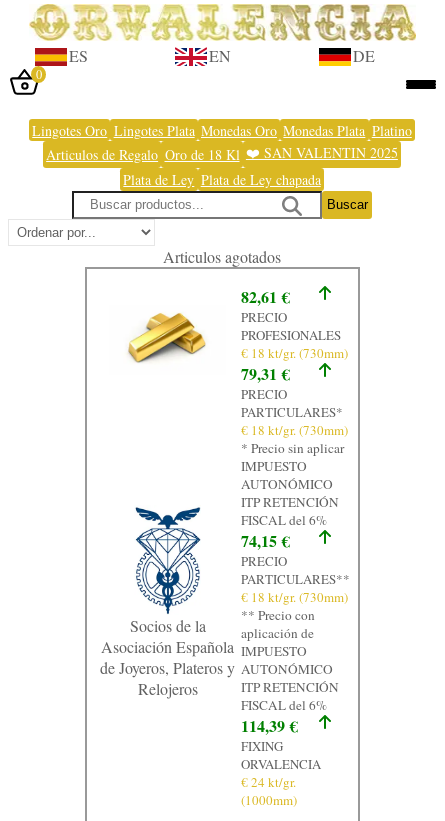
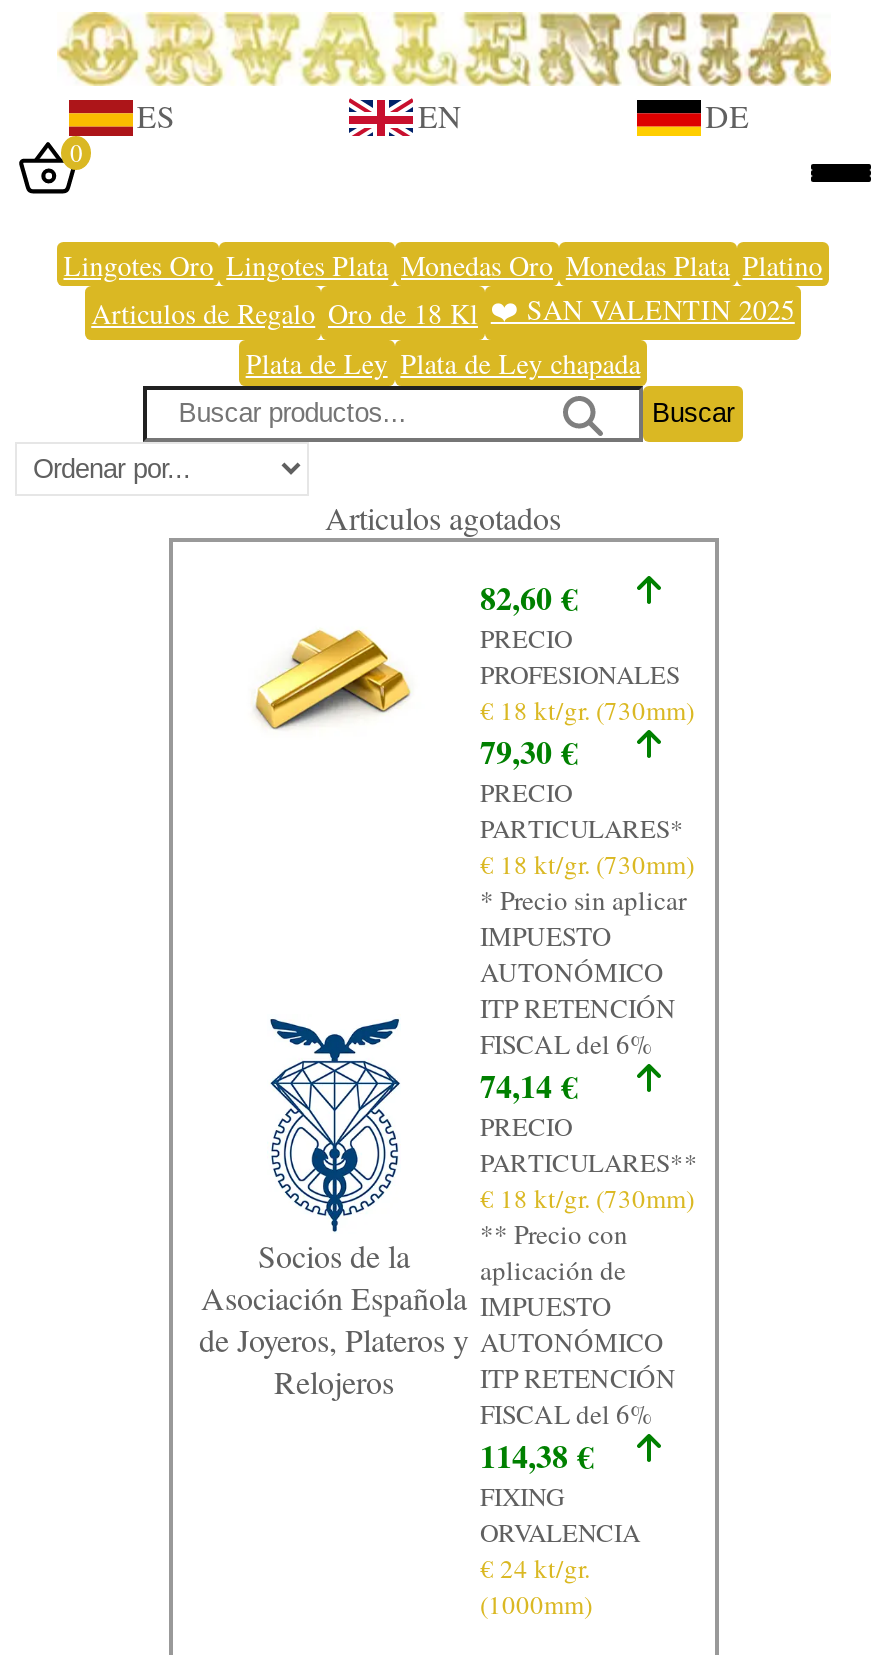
- 82,61 €
+ 82,60 €

- 79,31 €
+ 79,30 €

- 74,15 €
+ 74,14 €

- 114,39 €
+ 114,38 €
